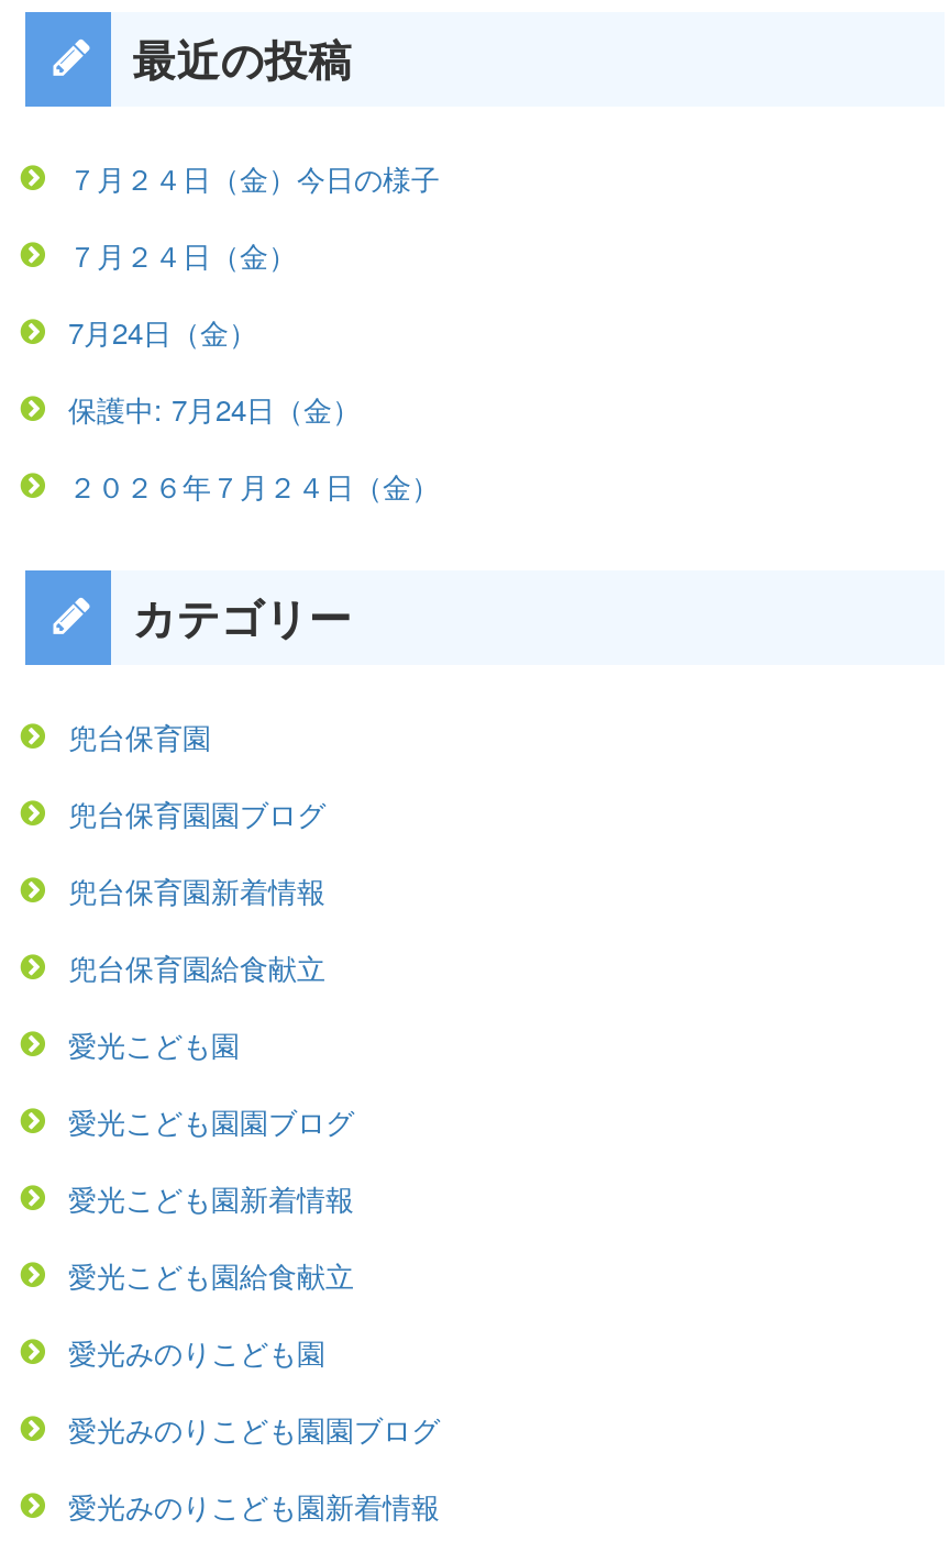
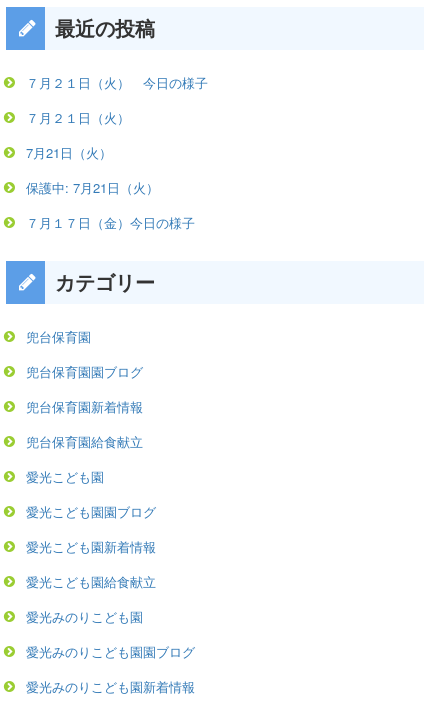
- ７月２４日（金）今日の様子
+ ７月２１日（火） 今日の様子

- ７月２４日（金）
+ ７月２１日（火）

- 7月24日（金）
+ 7月21日（火）

- 保護中: 7月24日（金）
+ 保護中: 7月21日（火）

- ２０２６年７月２４日（金）
+ ７月１７日（金）今日の様子
